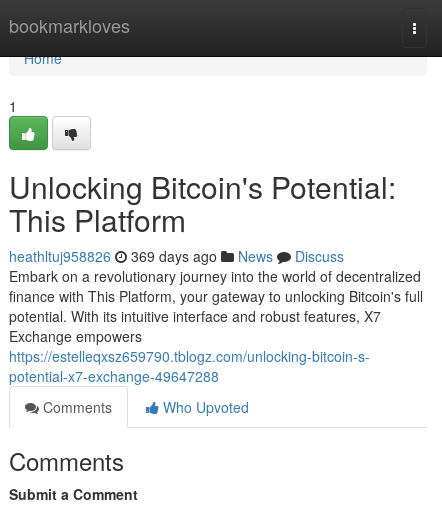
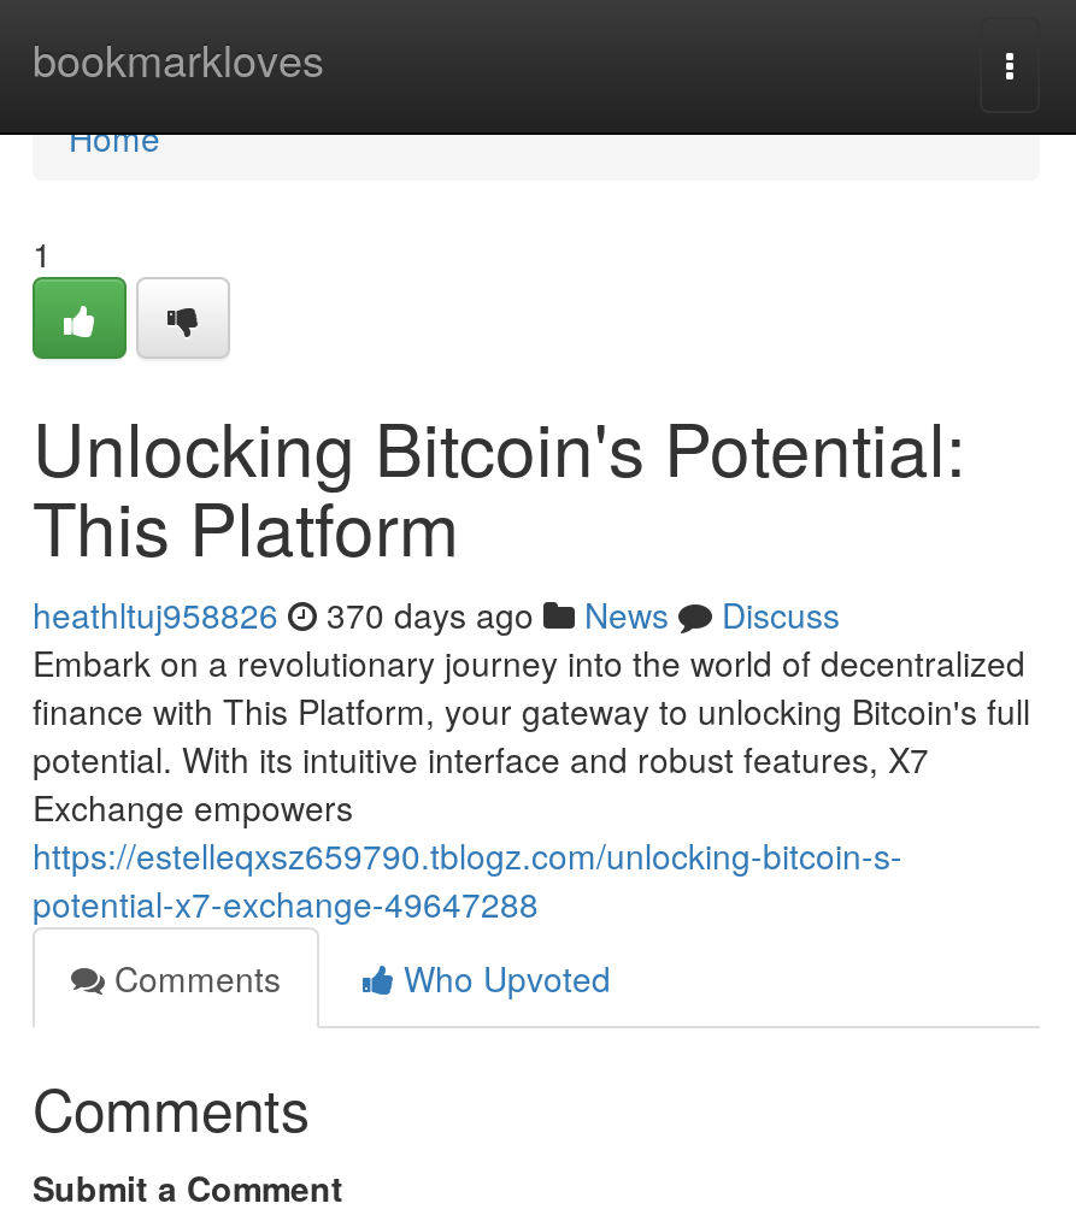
- heathltuj958826 369 days ago News Discuss
+ heathltuj958826 370 days ago News Discuss
